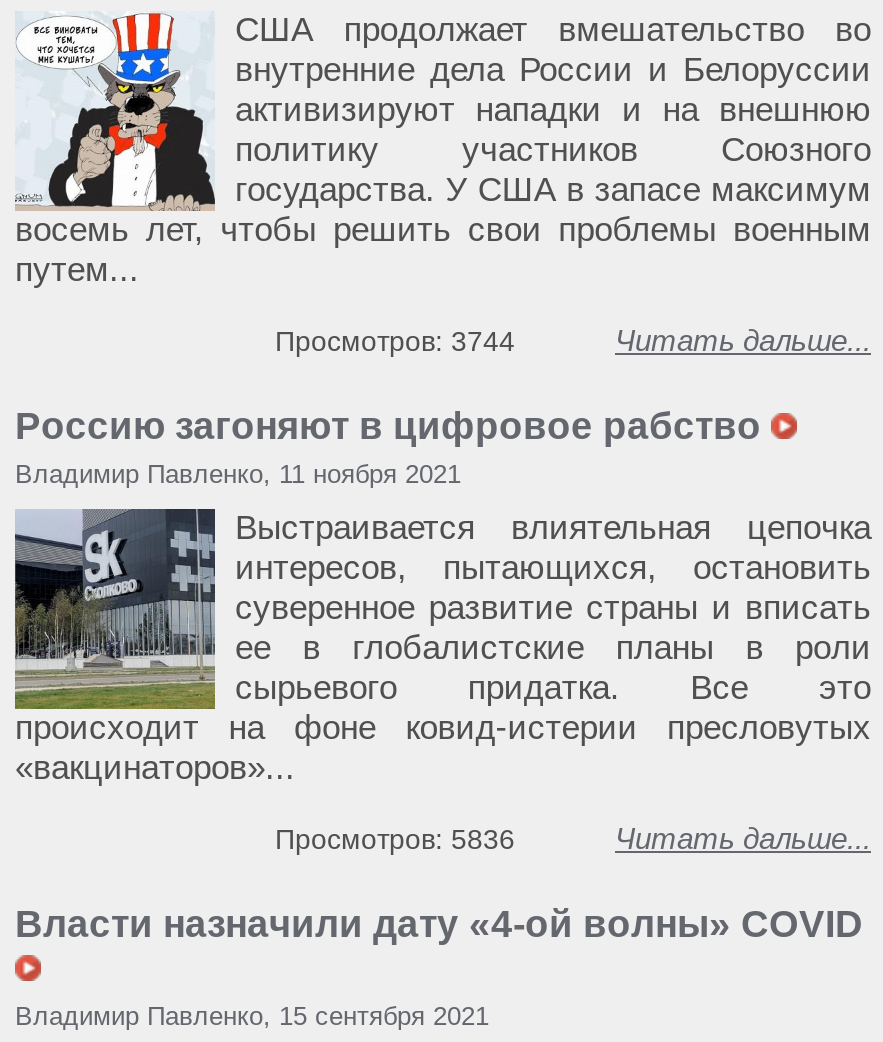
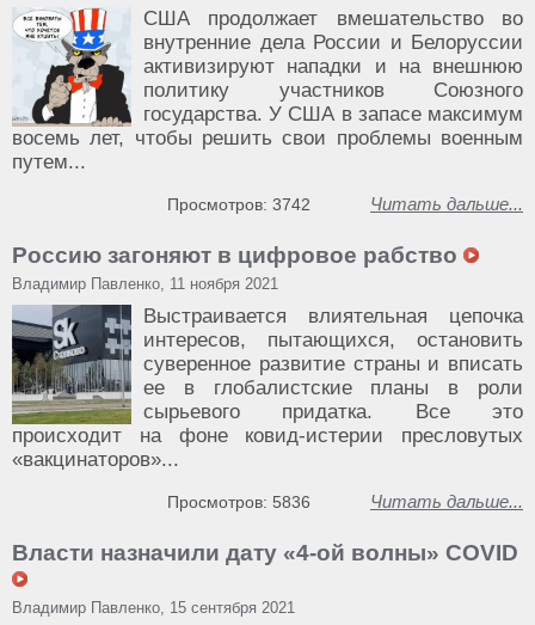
- Просмотров: 3744
+ Просмотров: 3742
